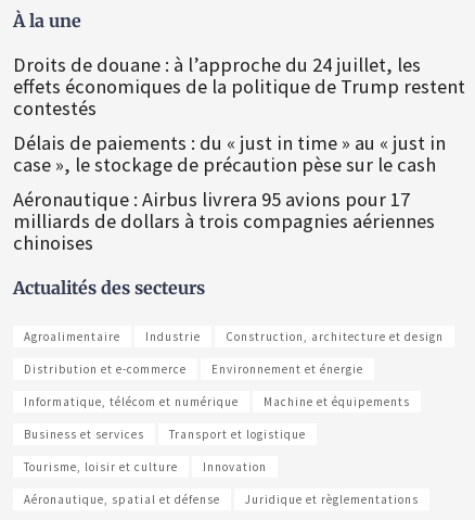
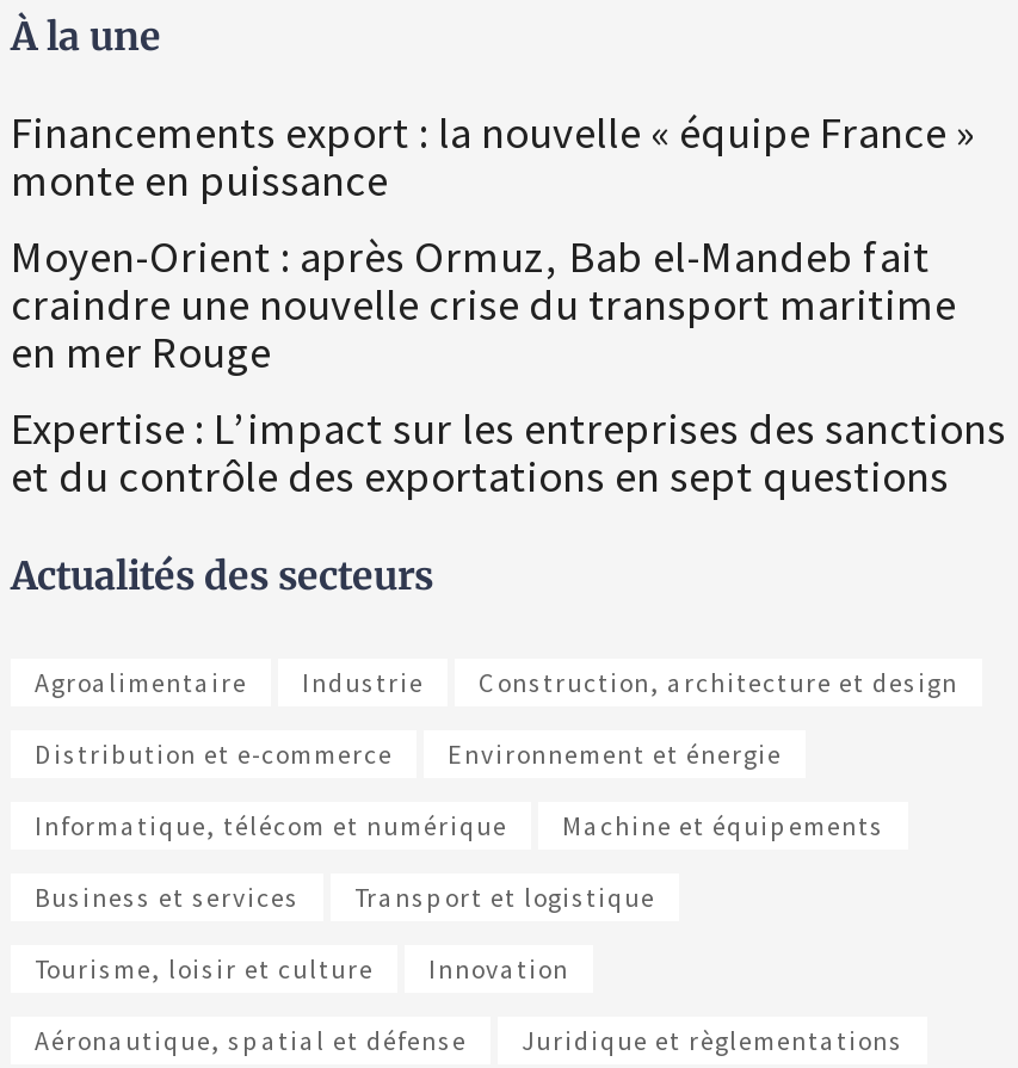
- Droits de douane : à l’approche du 24 juillet, les
- effets économiques de la politique de Trump restent
- contestés
- Délais de paiements : du « just in time » au « just in
- case », le stockage de précaution pèse sur le cash
- Aéronautique : Airbus livrera 95 avions pour 17
- milliards de dollars à trois compagnies aériennes
- chinoises
+ Financements export : la nouvelle « équipe France »
+ monte en puissance
+ Moyen-Orient : après Ormuz, Bab el-Mandeb fait
+ craindre une nouvelle crise du transport maritime
+ en mer Rouge
+ Expertise : L’impact sur les entreprises des sanctions
+ et du contrôle des exportations en sept questions
